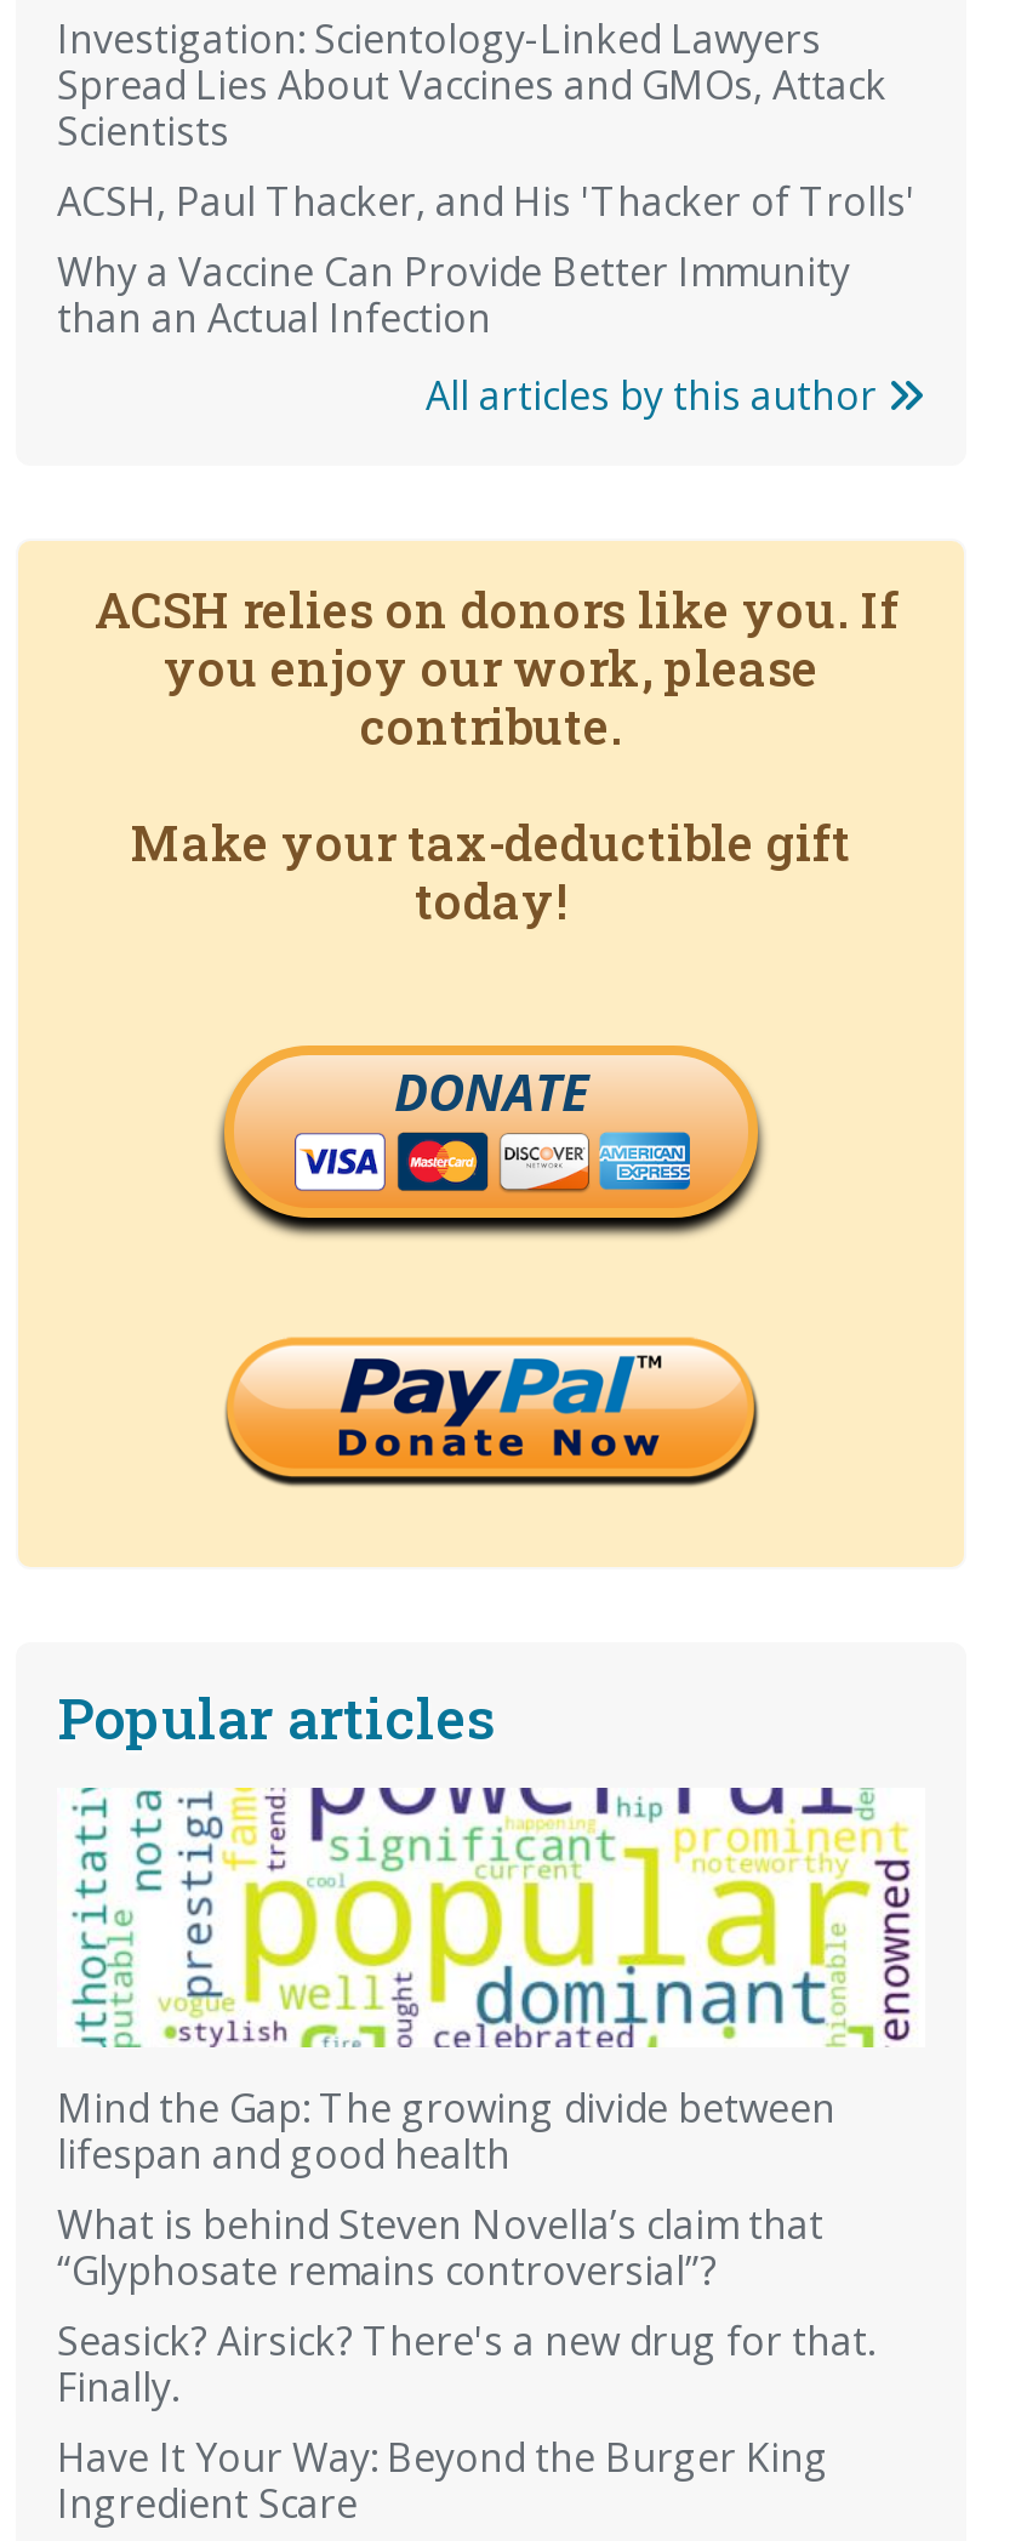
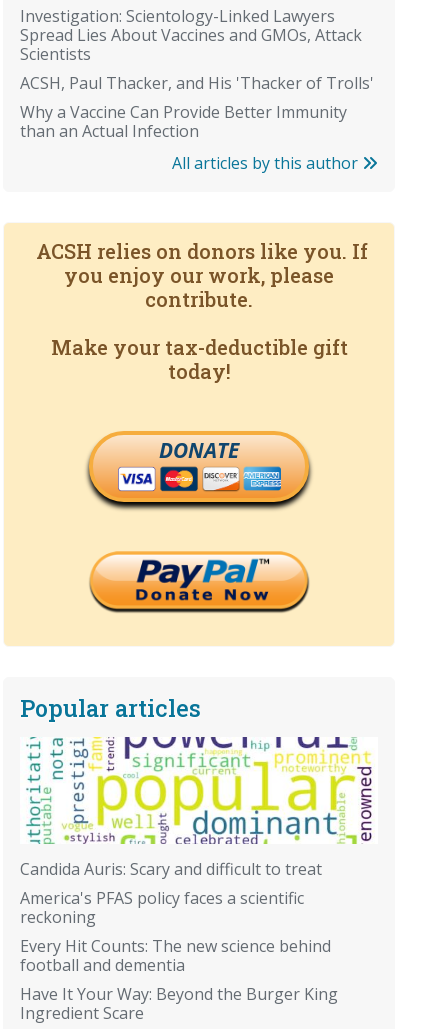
- Mind the Gap: The growing divide between
- lifespan and good health
- What is behind Steven Novella’s claim that
- “Glyphosate remains controversial”?
- Seasick? Airsick? There's a new drug for that.
- Finally.
+ Candida Auris: Scary and difficult to treat
+ America's PFAS policy faces a scientific
+ reckoning
+ Every Hit Counts: The new science behind
+ football and dementia
